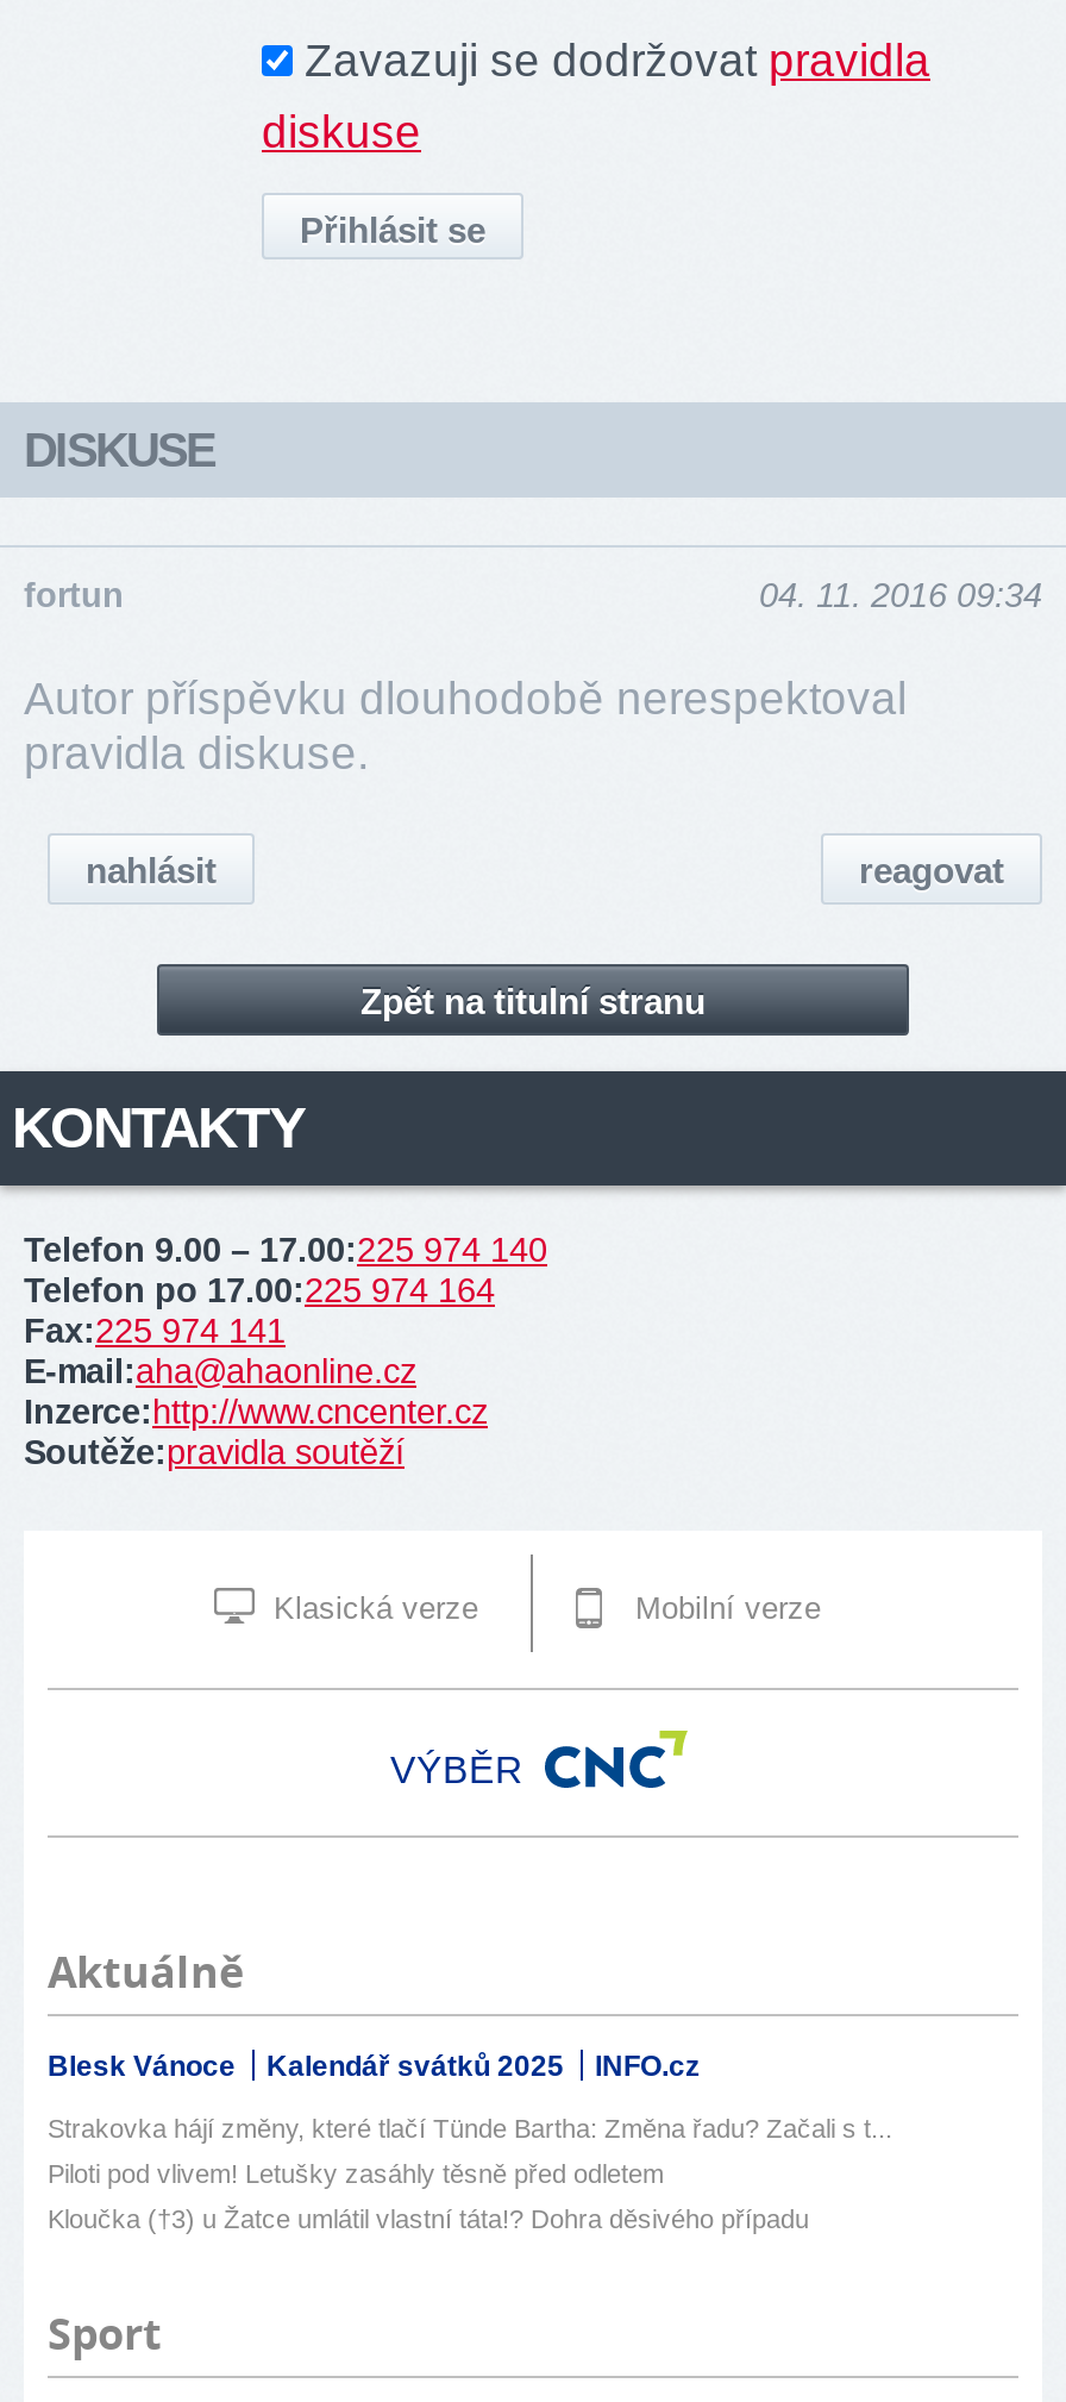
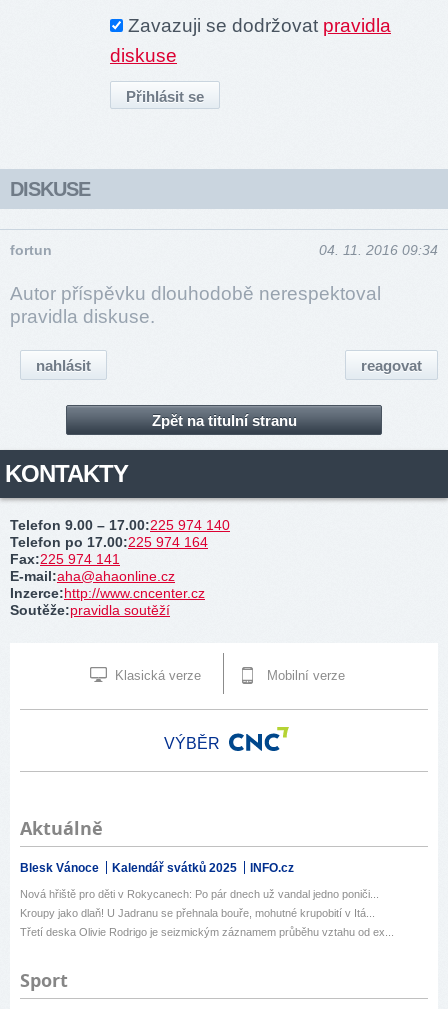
- Strakovka hájí změny, které tlačí Tünde Bartha: Změna řadu? Začali s t...
+ Nová hřiště pro děti v Rokycanech: Po pár dnech už vandal jedno poniči...

- Piloti pod vlivem! Letušky zasáhly těsně před odletem
+ Kroupy jako dlaň! U Jadranu se přehnala bouře, mohutné krupobití v Itá...

- Kloučka (†3) u Žatce umlátil vlastní táta!? Dohra děsivého případu
+ Třetí deska Olivie Rodrigo je seizmickým záznamem průběhu vztahu od ex...
